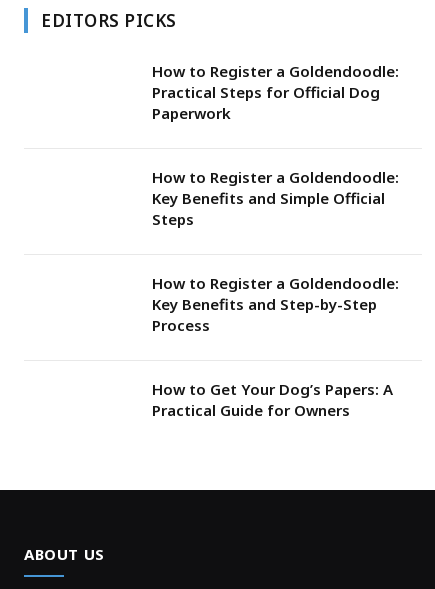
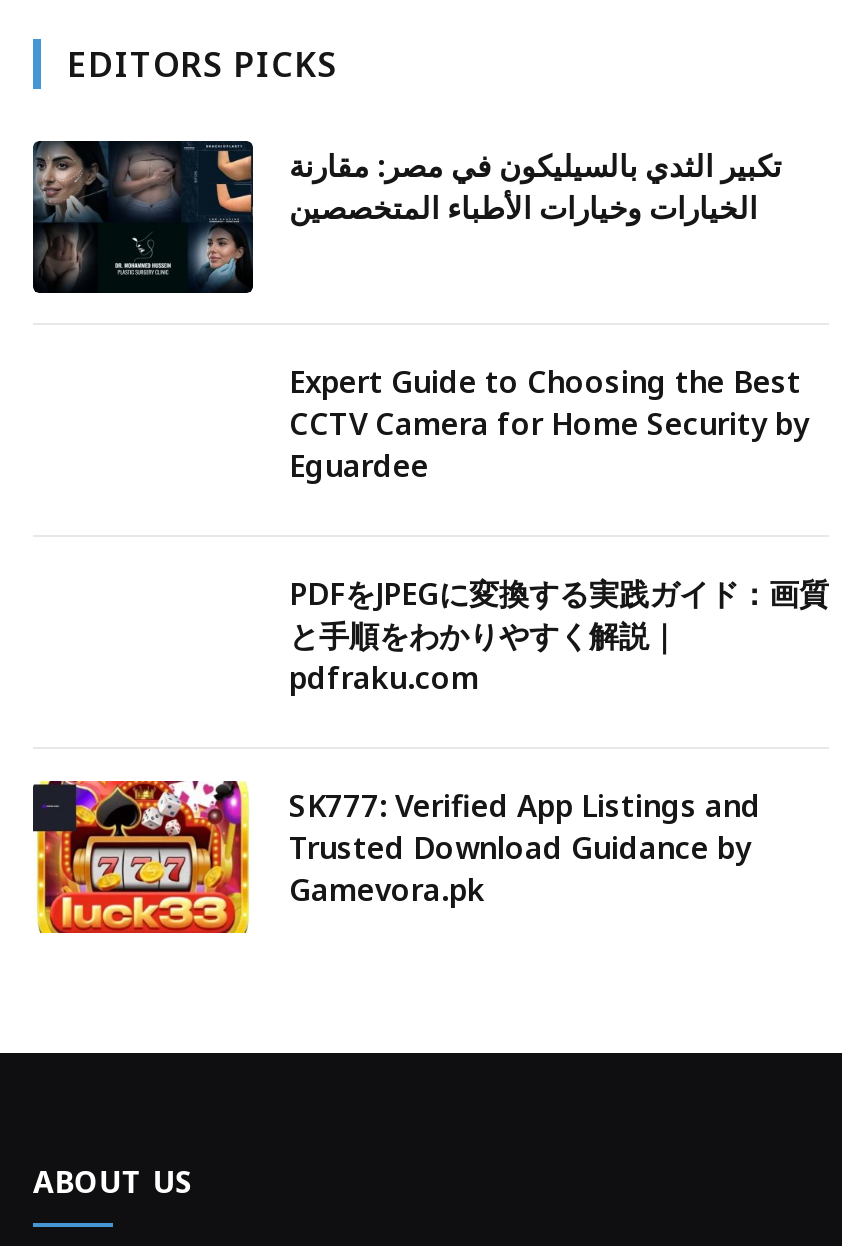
+ [image]

+ [image]

- How to Register a Goldendoodle:
- Practical Steps for Official Dog
- Paperwork
+ تكبير الثدي بالسيليكون في مصر: مقارنة
+ الخيارات وخيارات الأطباء المتخصصين

- How to Register a Goldendoodle:
- Key Benefits and Simple Official
- Steps
+ Expert Guide to Choosing the Best
+ CCTV Camera for Home Security by
+ Eguardee

- How to Register a Goldendoodle:
- Key Benefits and Step-by-Step
- Process
+ PDFをJPEGに変換する実践ガイド：画質
+ と手順をわかりやすく解説｜
+ pdfraku.com

- How to Get Your Dog’s Papers: A
- Practical Guide for Owners
+ SK777: Verified App Listings and
+ Trusted Download Guidance by
+ Gamevora.pk
